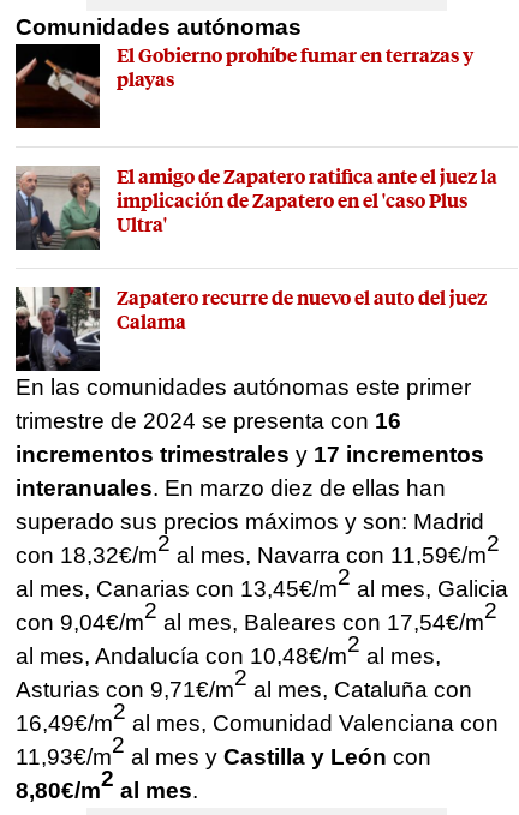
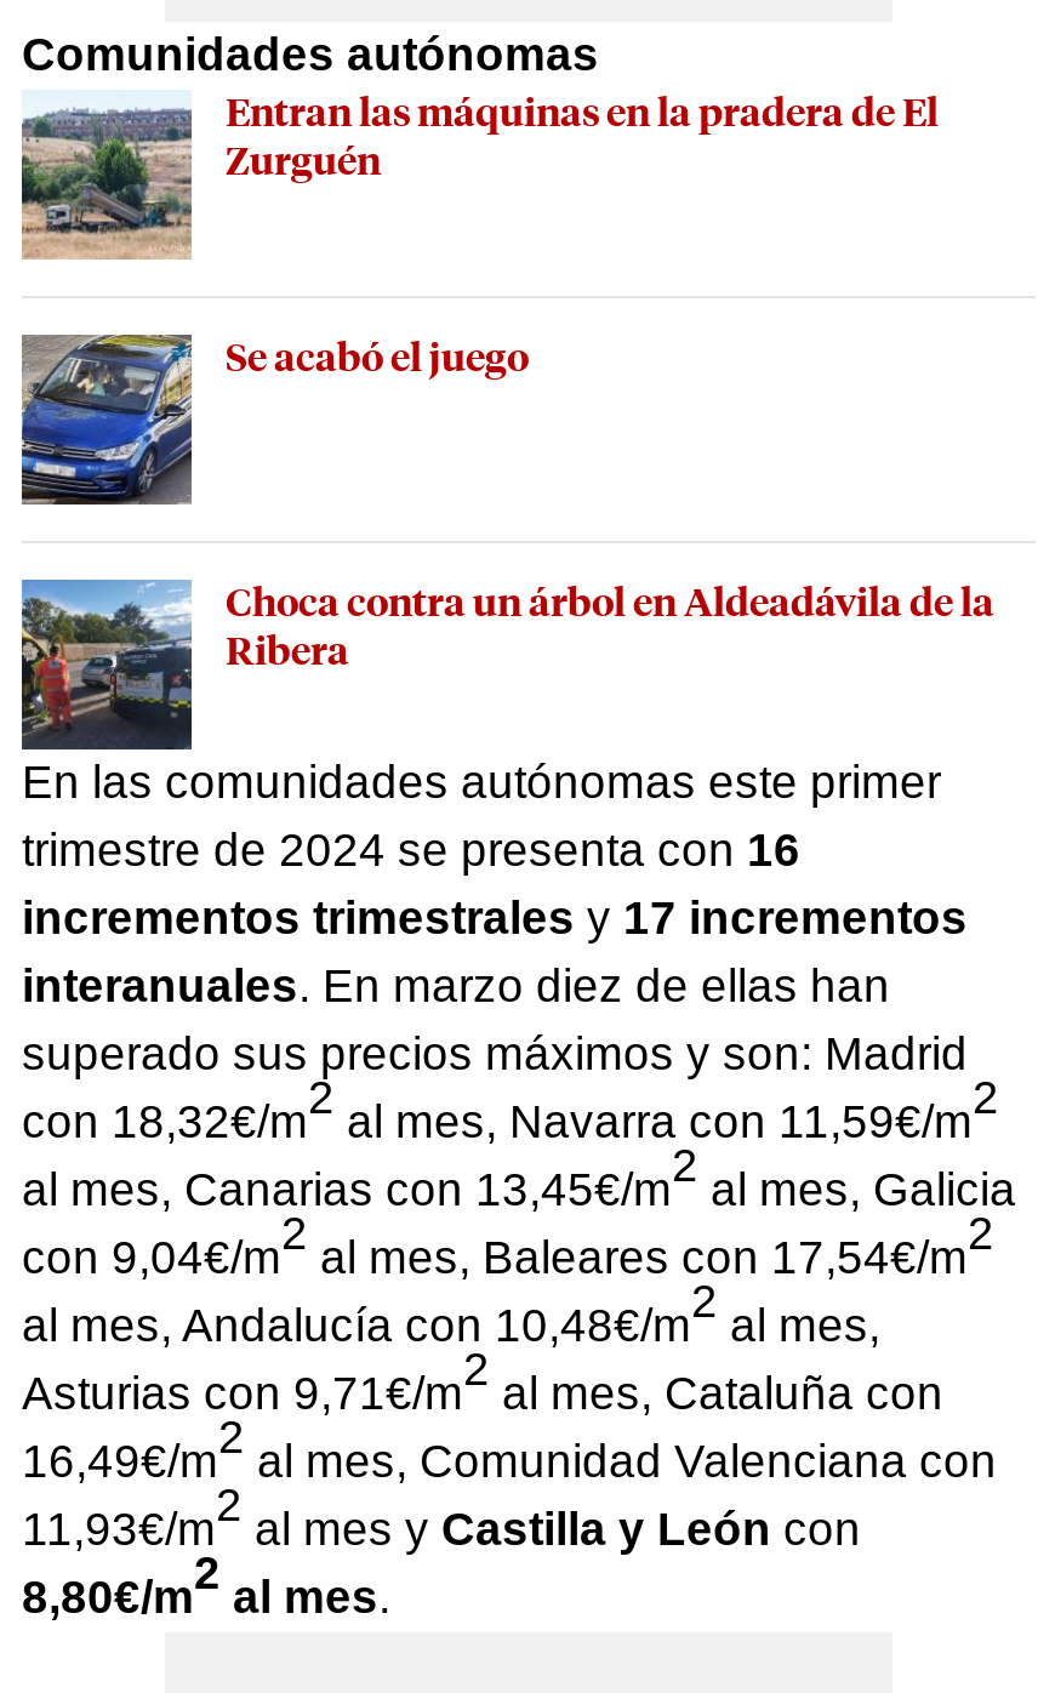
- [image]
- El Gobierno prohíbe fumar en terrazas y
- playas
+ [image]
+ Entran las máquinas en la pradera de El
+ Zurguén

- [image]
- El amigo de Zapatero ratifica ante el juez la
- implicación de Zapatero en el 'caso Plus
- Ultra'
+ [image]
+ Se acabó el juego

- [image]
- Zapatero recurre de nuevo el auto del juez
- Calama
+ [image]
+ Choca contra un árbol en Aldeadávila de la
+ Ribera
